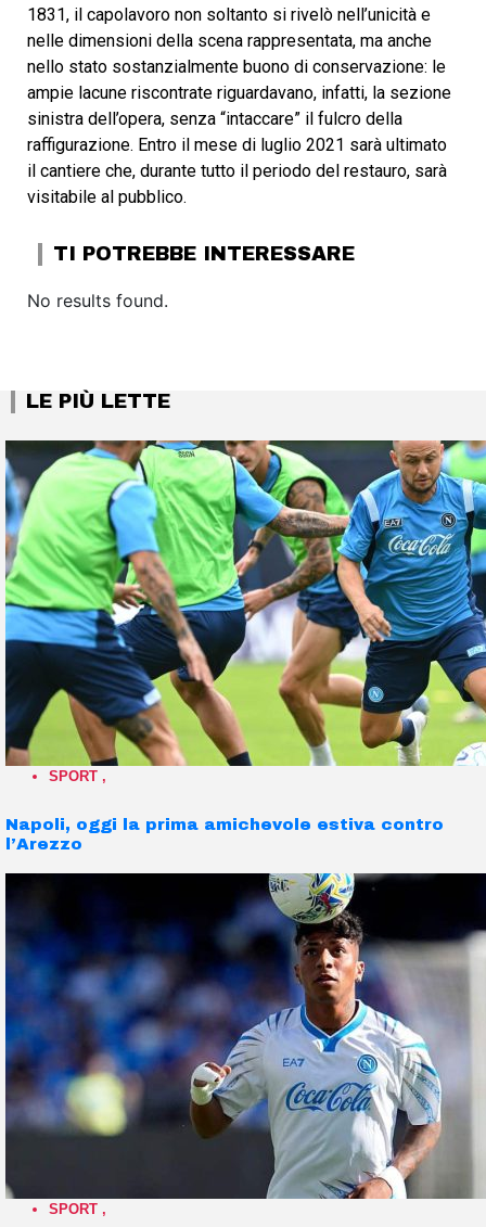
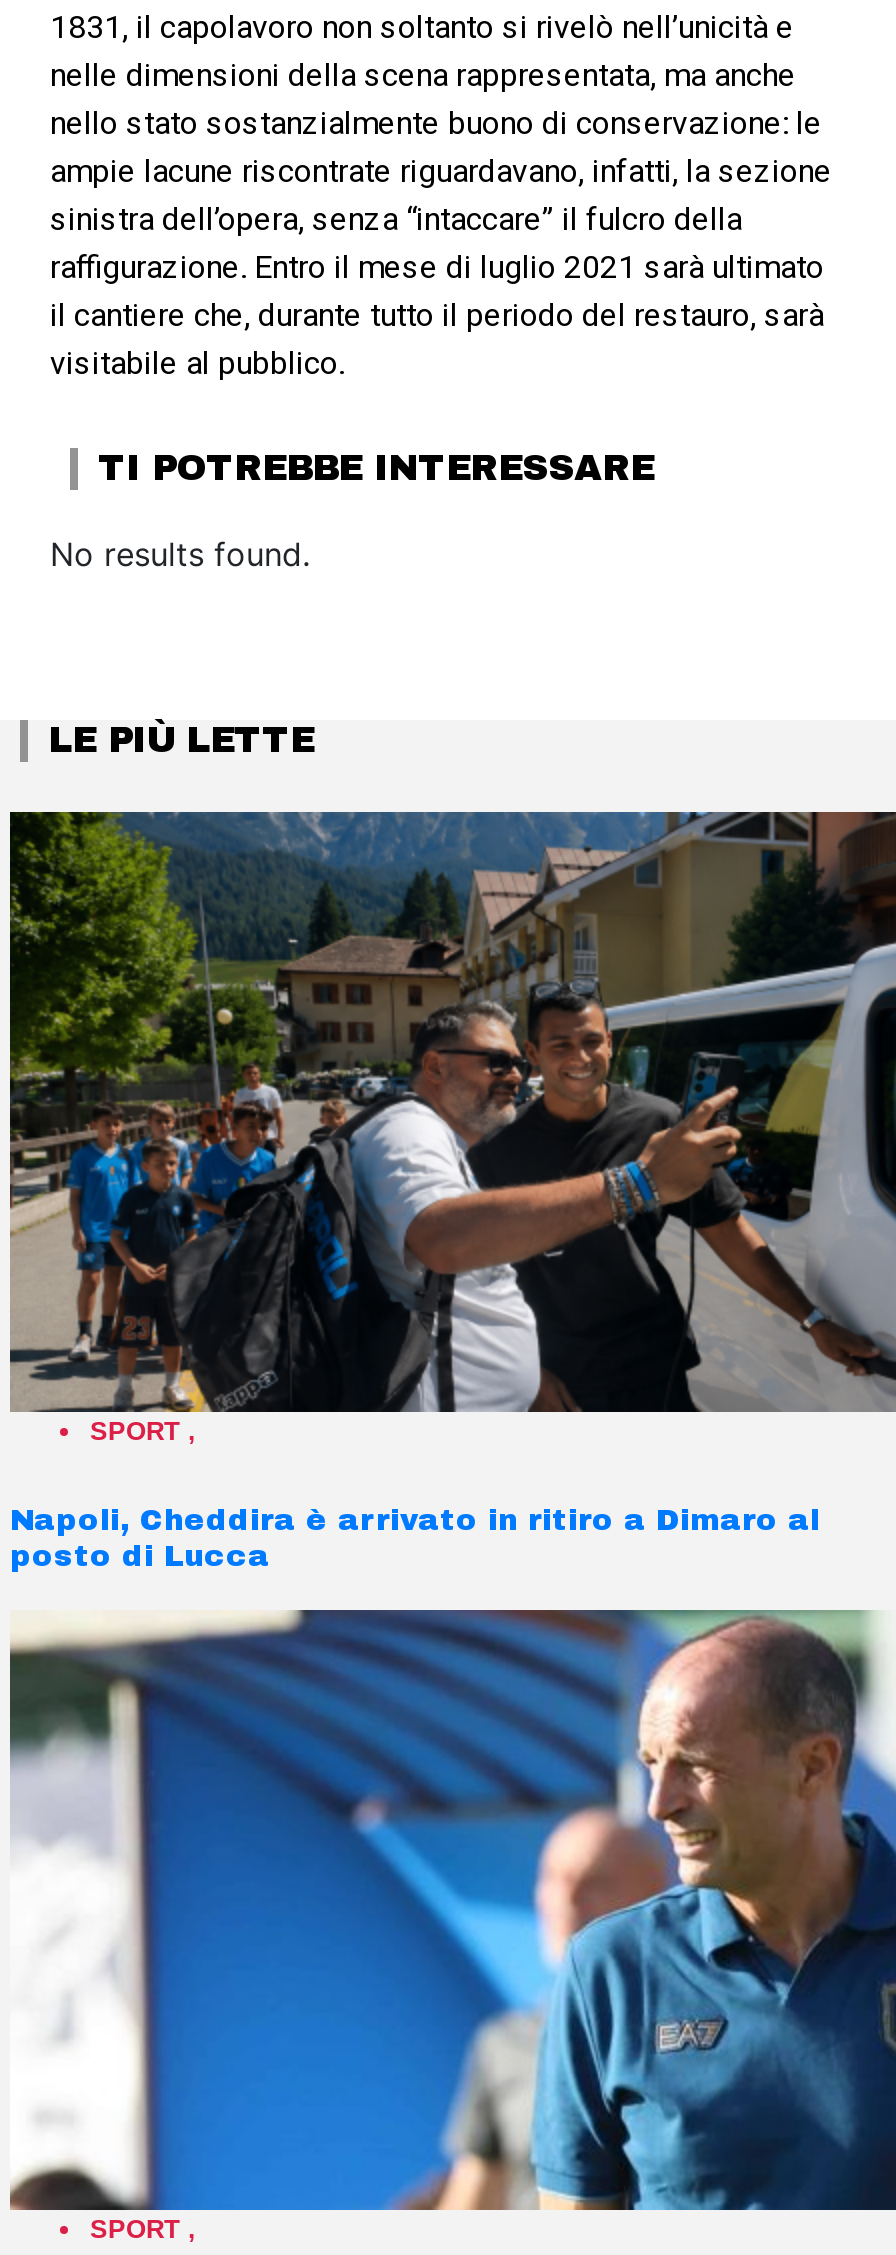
- [image]
+ [image]

- Napoli, oggi la prima amichevole estiva contro
- l’Arezzo
+ Napoli, Cheddira è arrivato in ritiro a Dimaro al
+ posto di Lucca

- [image]
+ [image]
